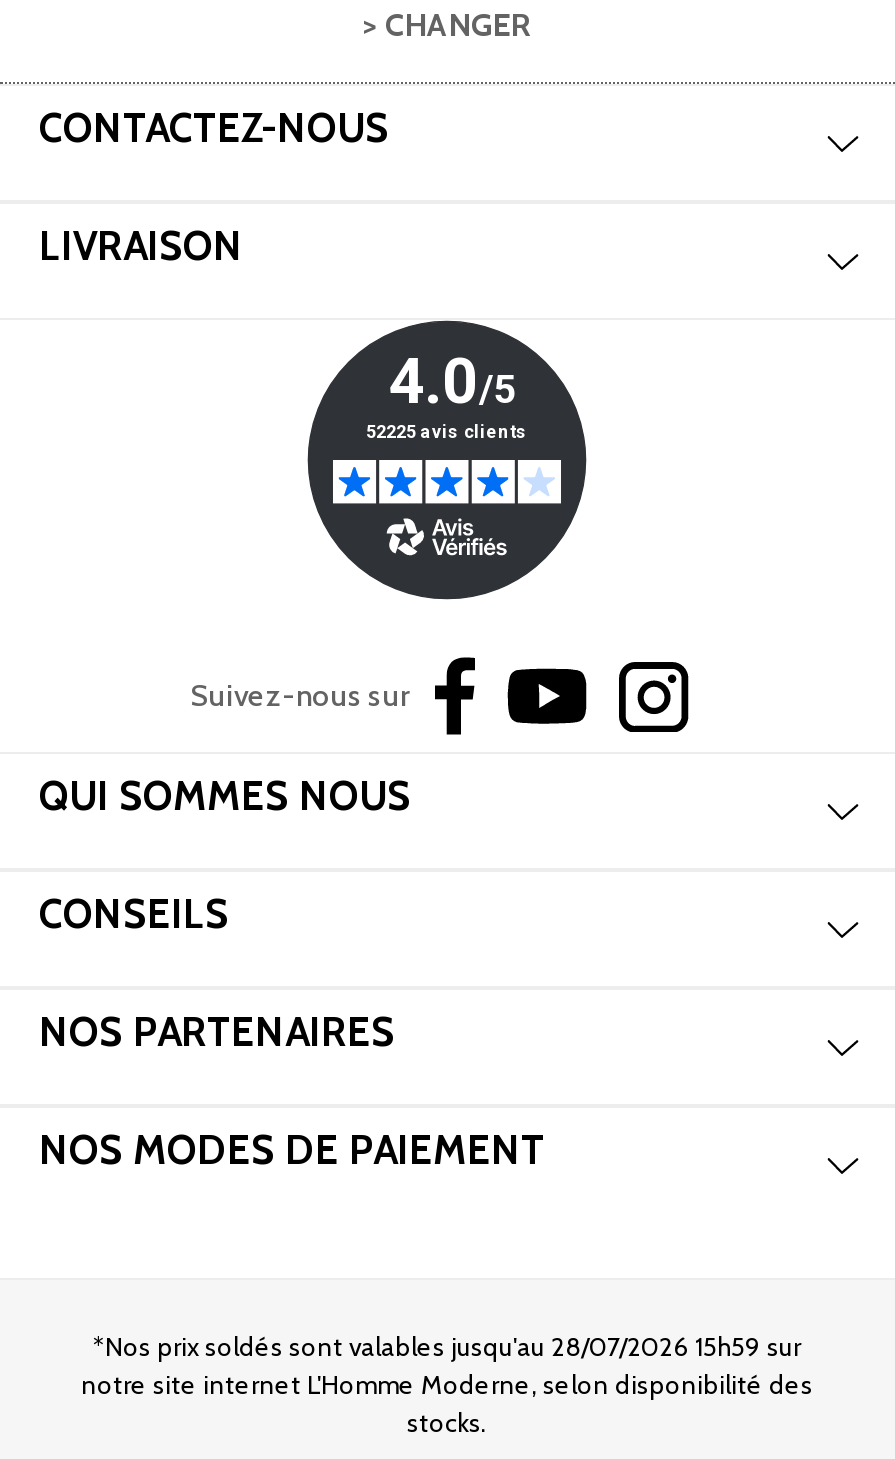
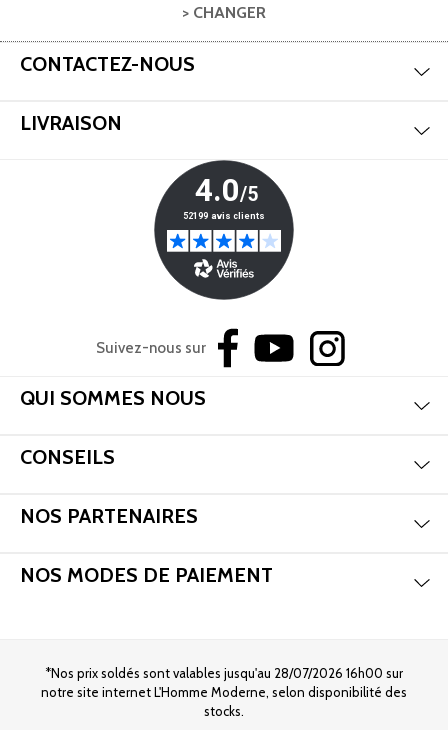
- *Nos prix soldés sont valables jusqu'au 28/07/2026 15h59 sur
+ *Nos prix soldés sont valables jusqu'au 28/07/2026 16h00 sur
